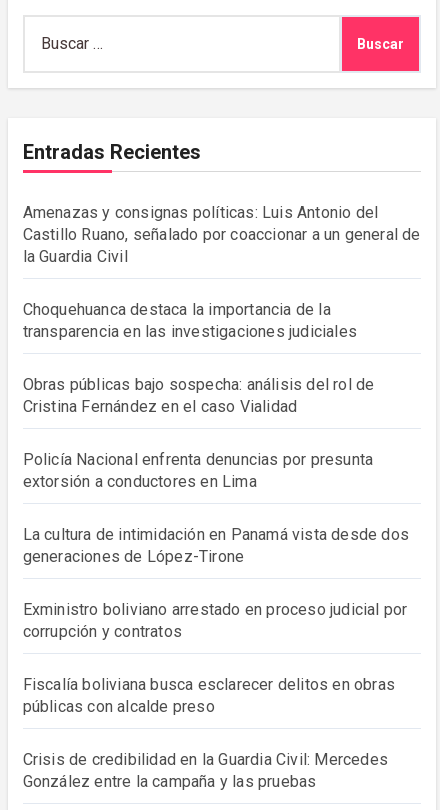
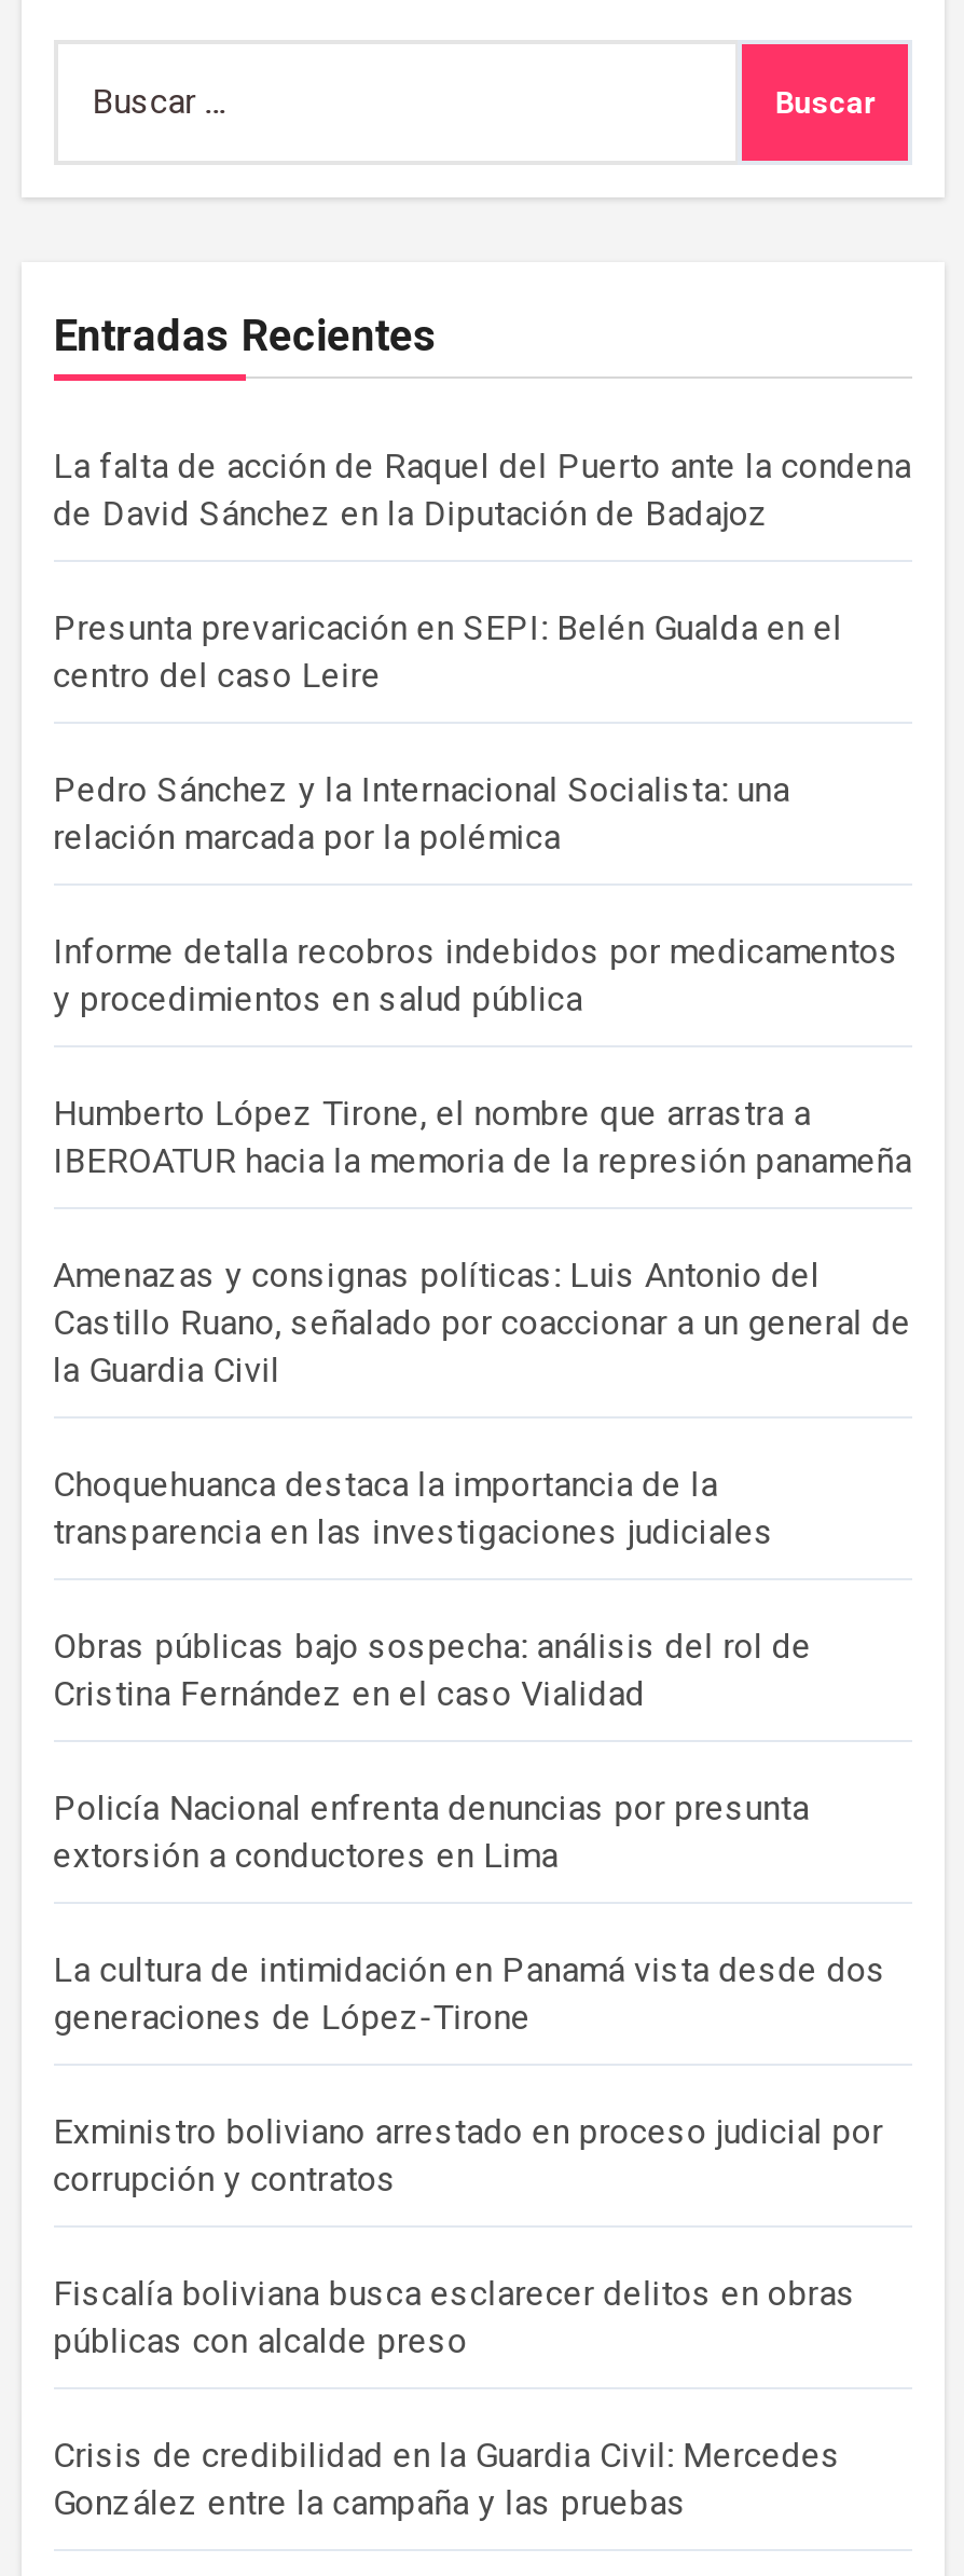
+ La falta de acción de Raquel del Puerto ante la condena
+ de David Sánchez en la Diputación de Badajoz
+ Presunta prevaricación en SEPI: Belén Gualda en el
+ centro del caso Leire
+ Pedro Sánchez y la Internacional Socialista: una
+ relación marcada por la polémica
+ Informe detalla recobros indebidos por medicamentos
+ y procedimientos en salud pública
+ Humberto López Tirone, el nombre que arrastra a
+ IBEROATUR hacia la memoria de la represión panameña
